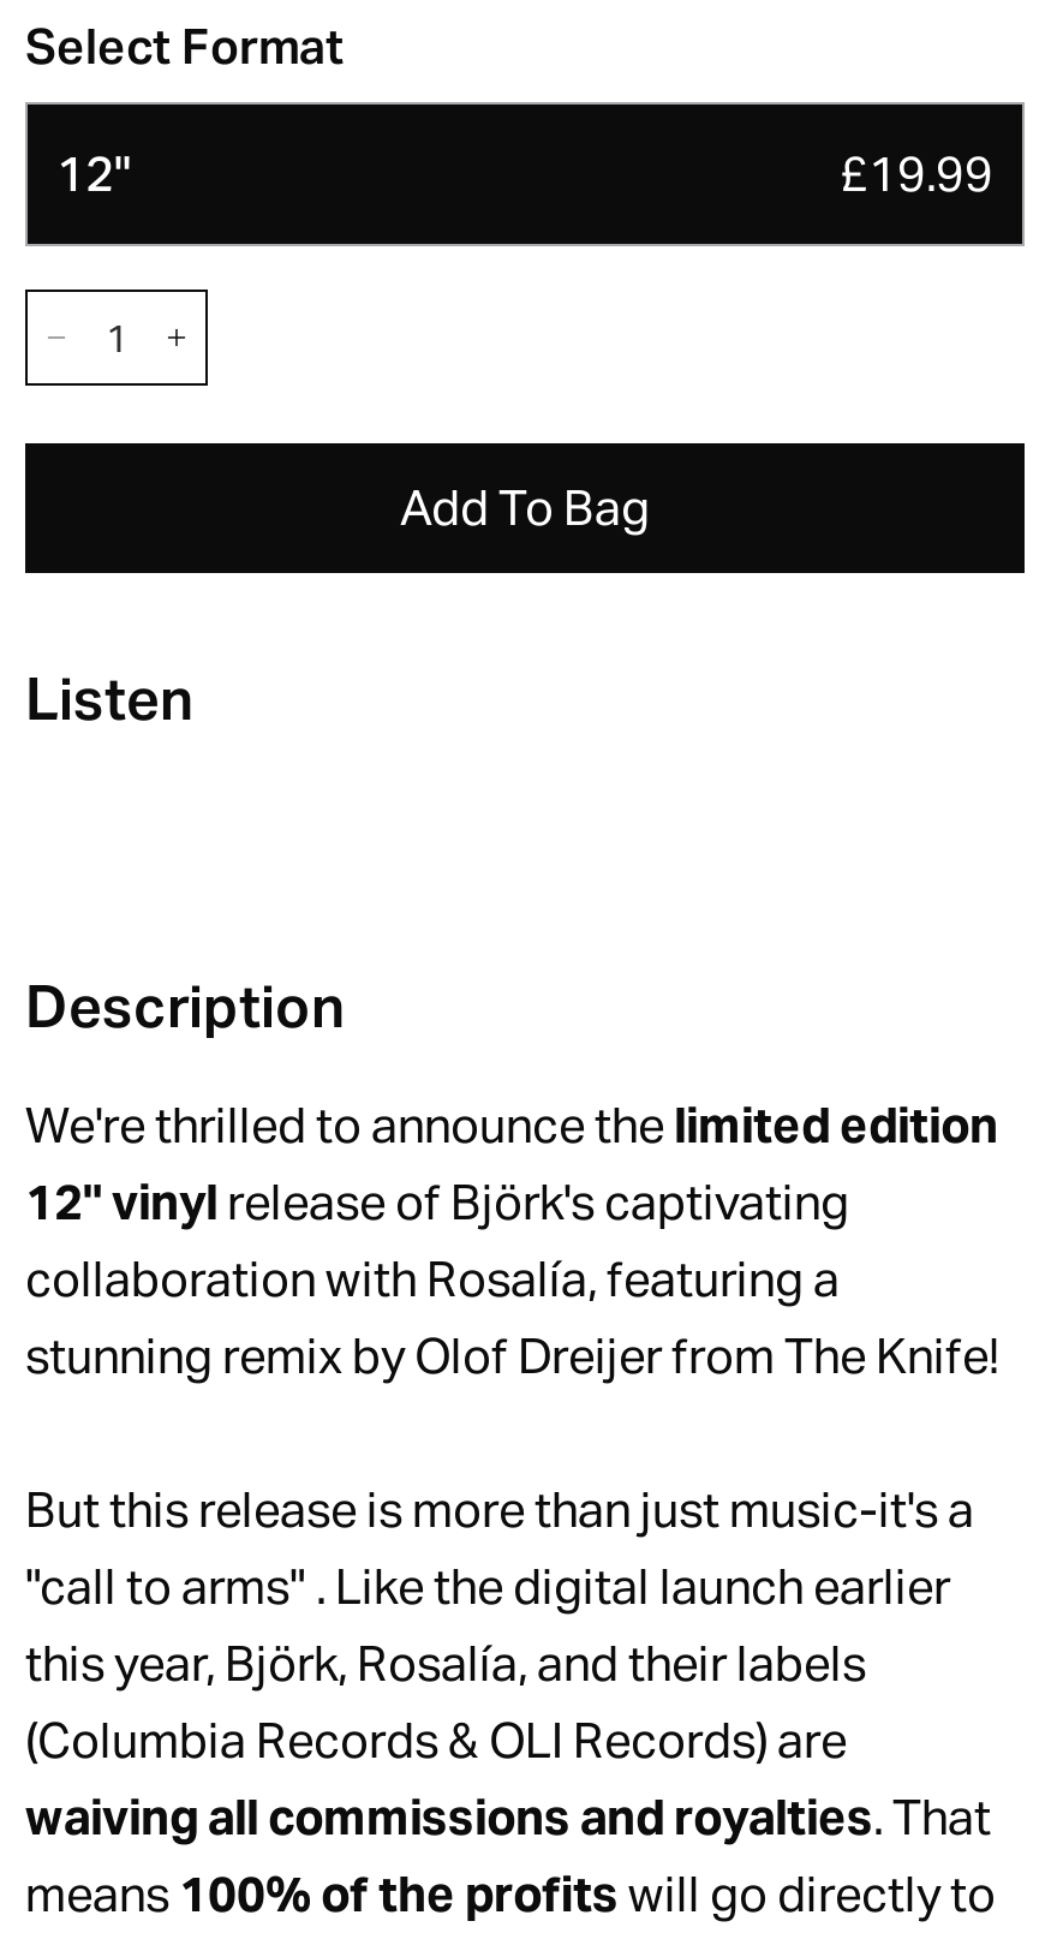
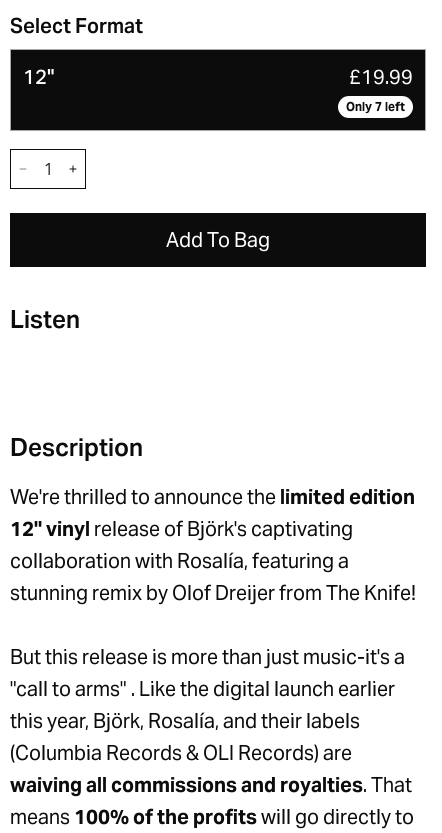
+ Only 7 left
